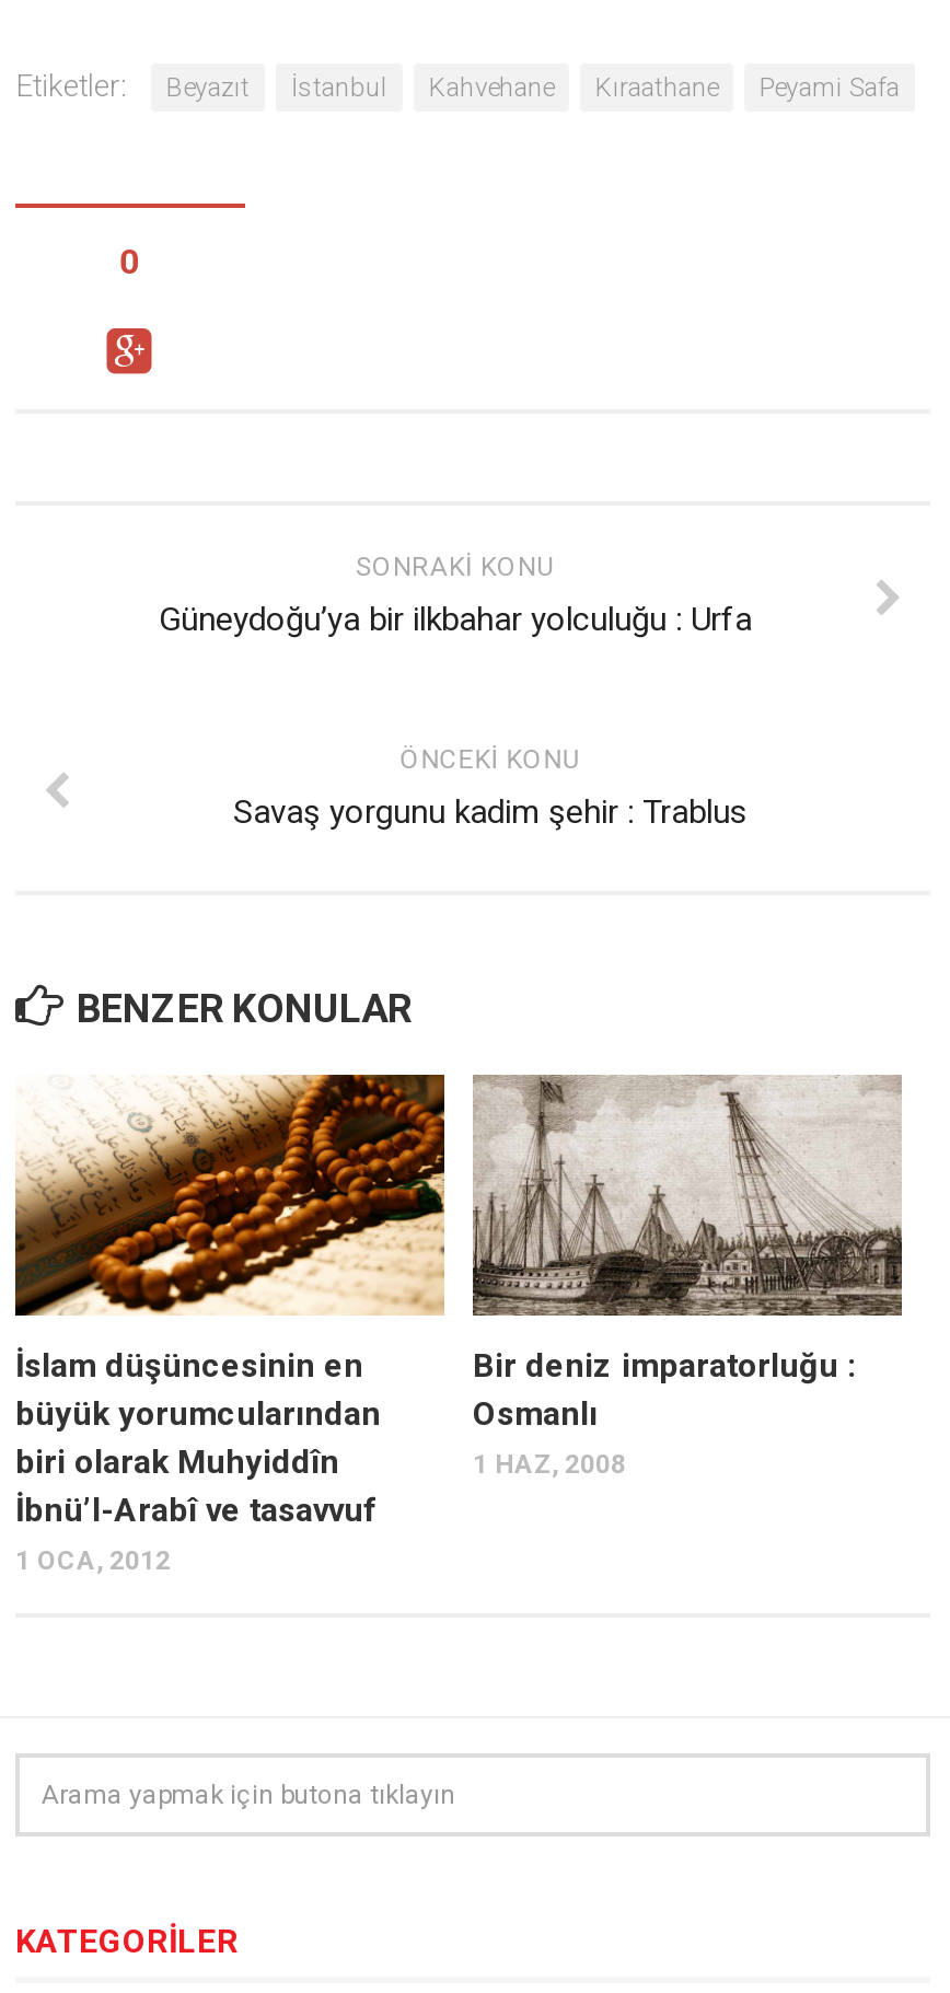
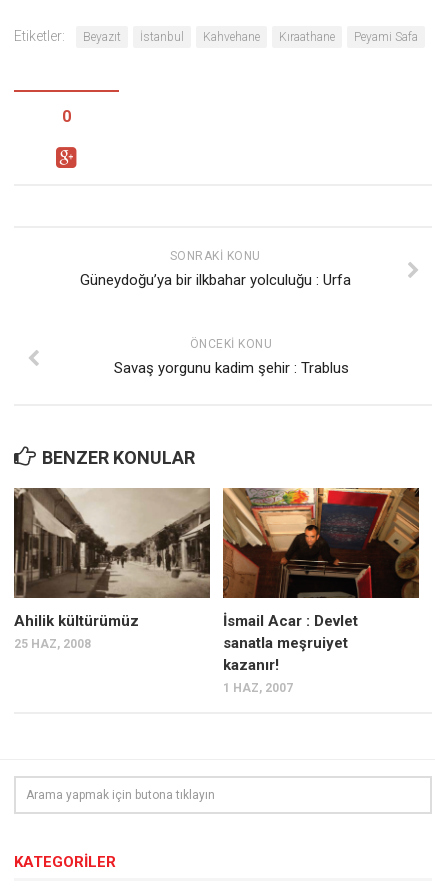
- [image]
- İslam düşüncesinin en
- büyük yorumcularından
- biri olarak Muhyiddîn
- İbnü’l-Arabî ve tasavvuf
- 1 OCA, 2012
+ [image]
+ Ahilik kültürümüz
+ 25 HAZ, 2008

- [image]
- Bir deniz imparatorluğu :
- Osmanlı
- 1 HAZ, 2008
+ [image]
+ İsmail Acar : Devlet
+ sanatla meşruiyet
+ kazanır!
+ 1 HAZ, 2007
